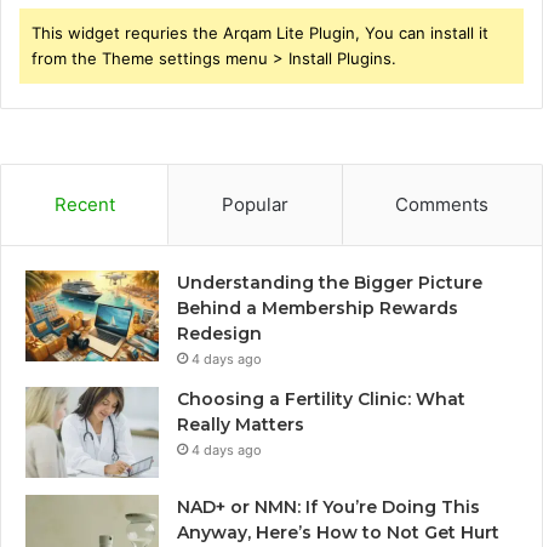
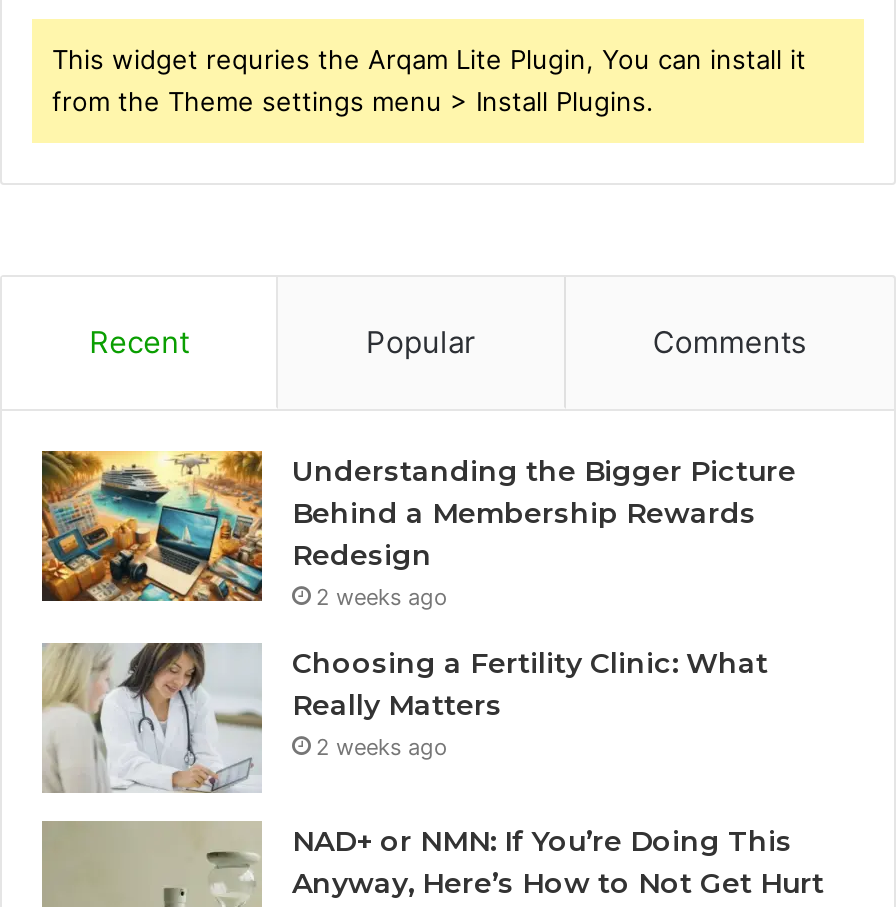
- 4 days ago
+ 2 weeks ago

- 4 days ago
+ 2 weeks ago
